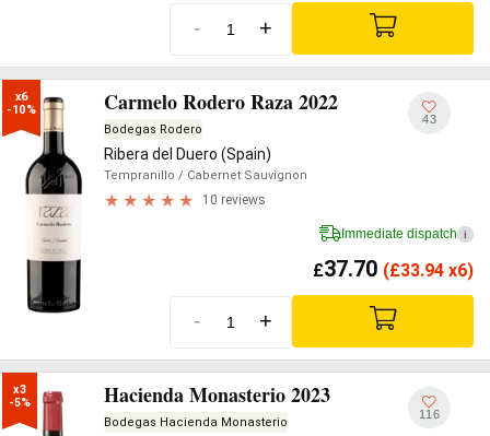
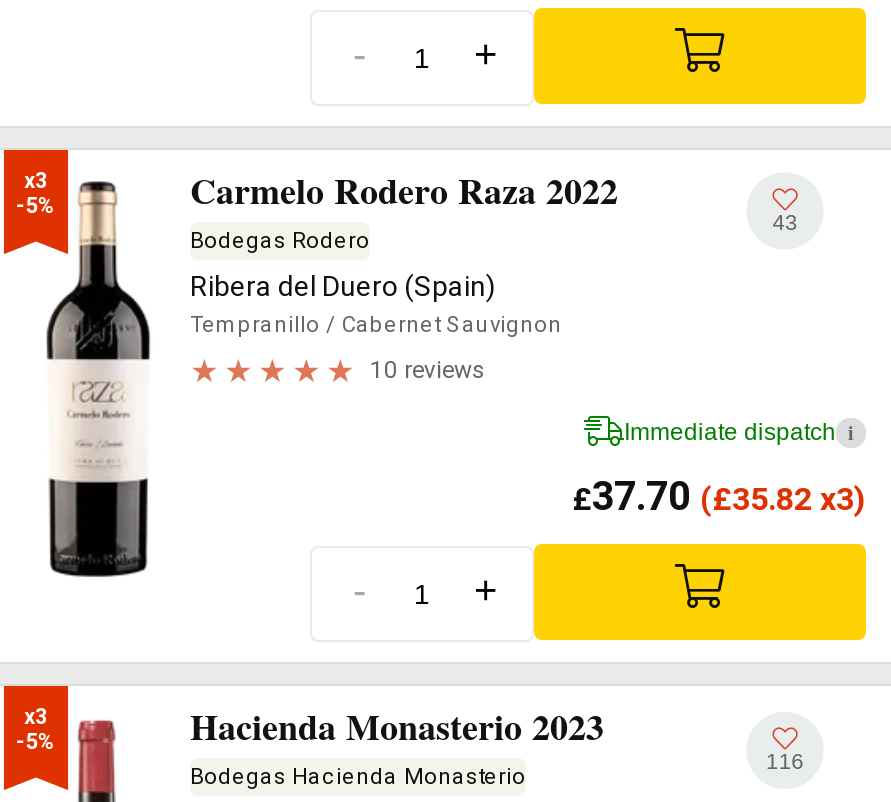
- x6
- -10%
+ x3
+ -5%

- £37.70 (£33.94 x6)
+ £37.70 (£35.82 x3)
